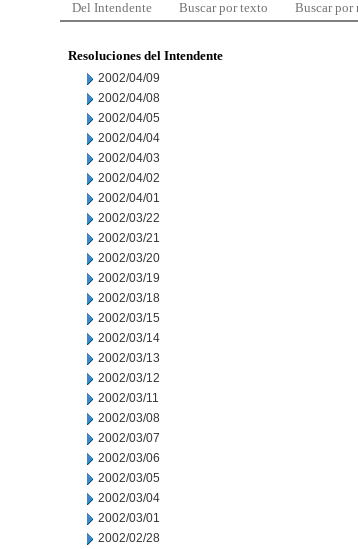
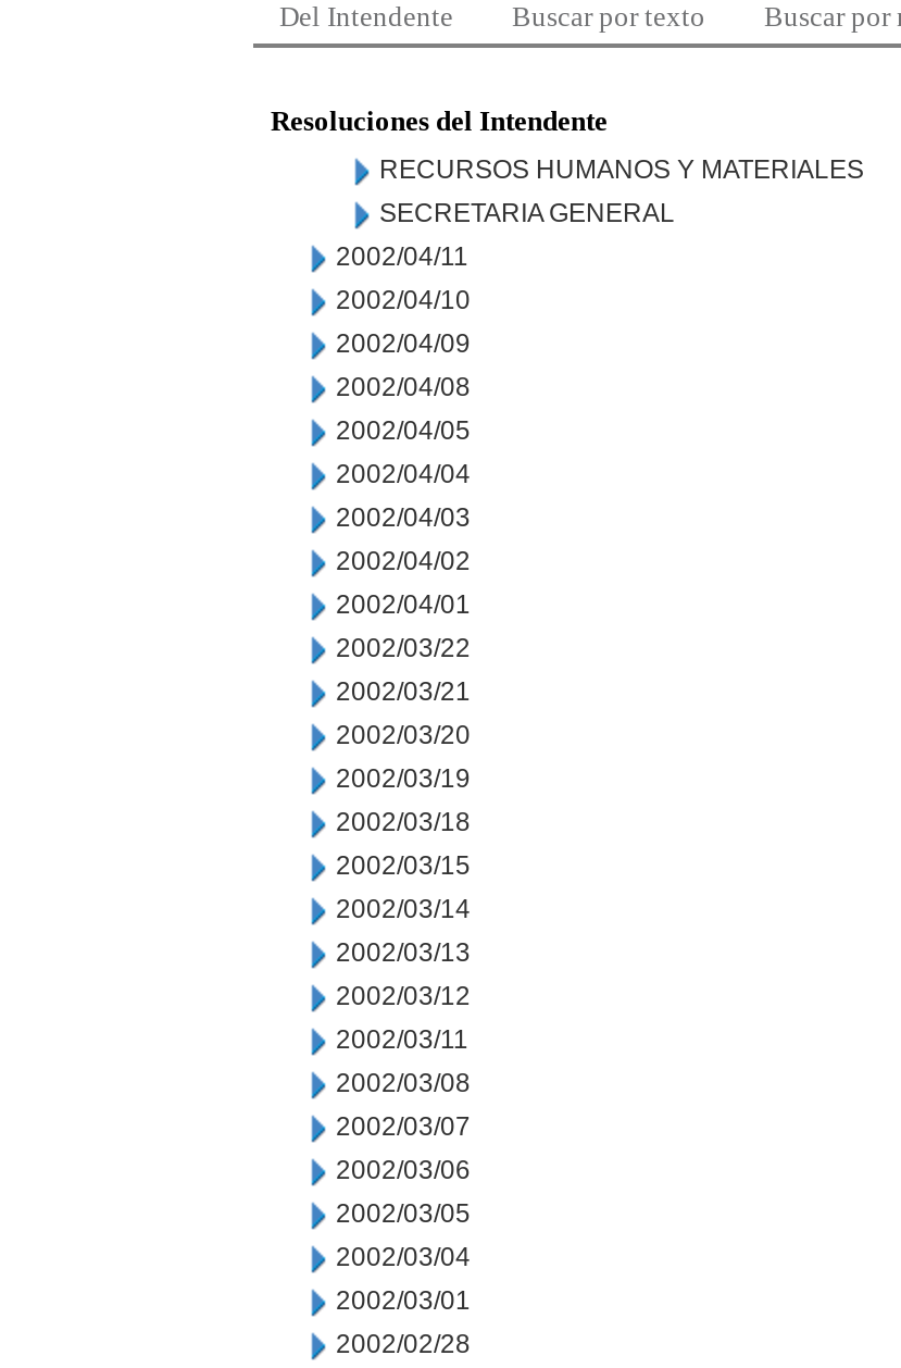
+ RECURSOS HUMANOS Y MATERIALES
+ SECRETARIA GENERAL
+ 2002/04/11
+ 2002/04/10
